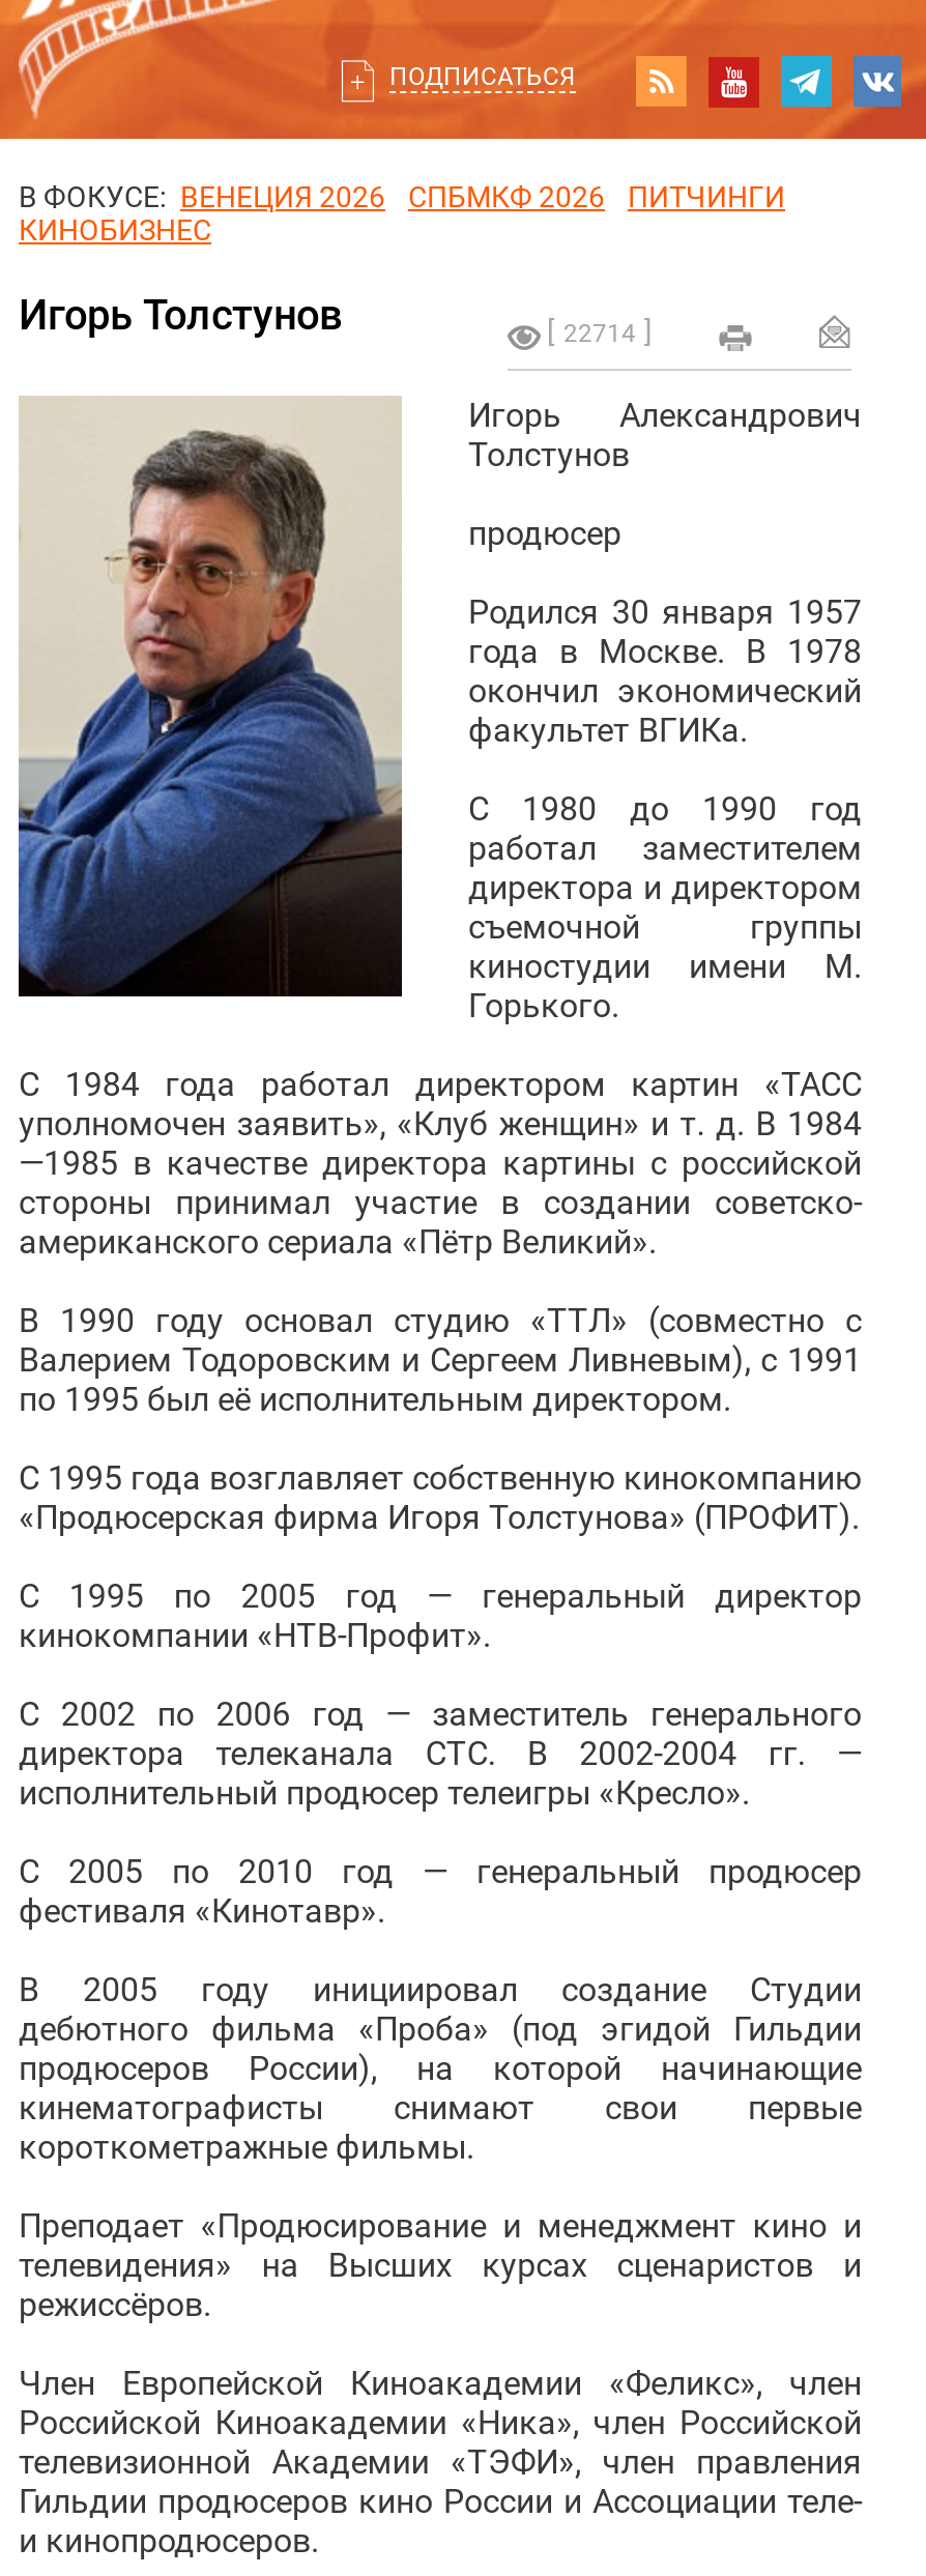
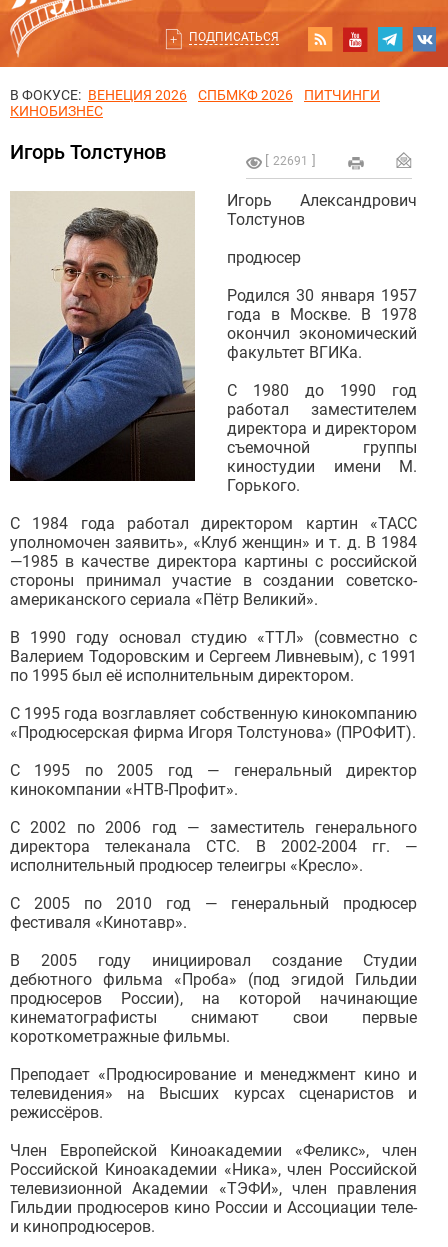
- 22714
+ 22691
